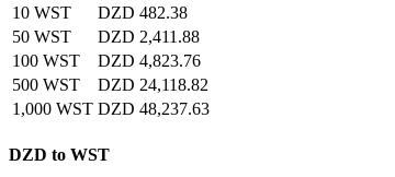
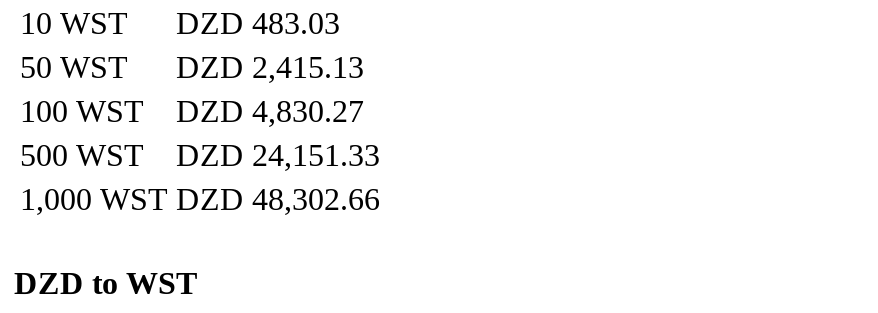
- 10 WST DZD 482.38
+ 10 WST DZD 483.03

- 50 WST DZD 2,411.88
+ 50 WST DZD 2,415.13

- 100 WST DZD 4,823.76
+ 100 WST DZD 4,830.27

- 500 WST DZD 24,118.82
+ 500 WST DZD 24,151.33

- 1,000 WST DZD 48,237.63
+ 1,000 WST DZD 48,302.66
